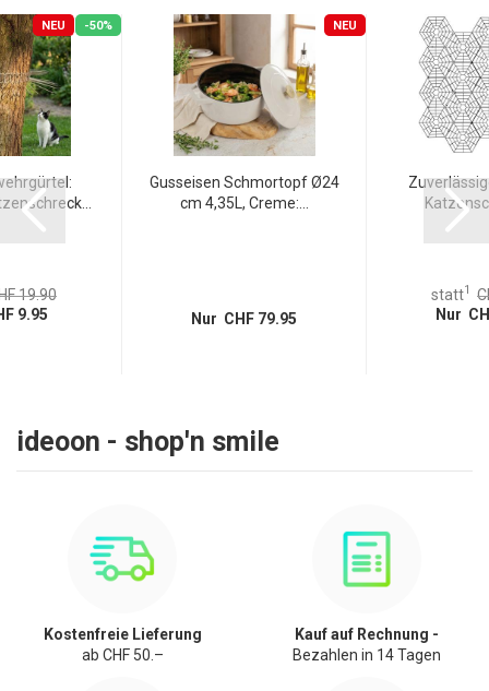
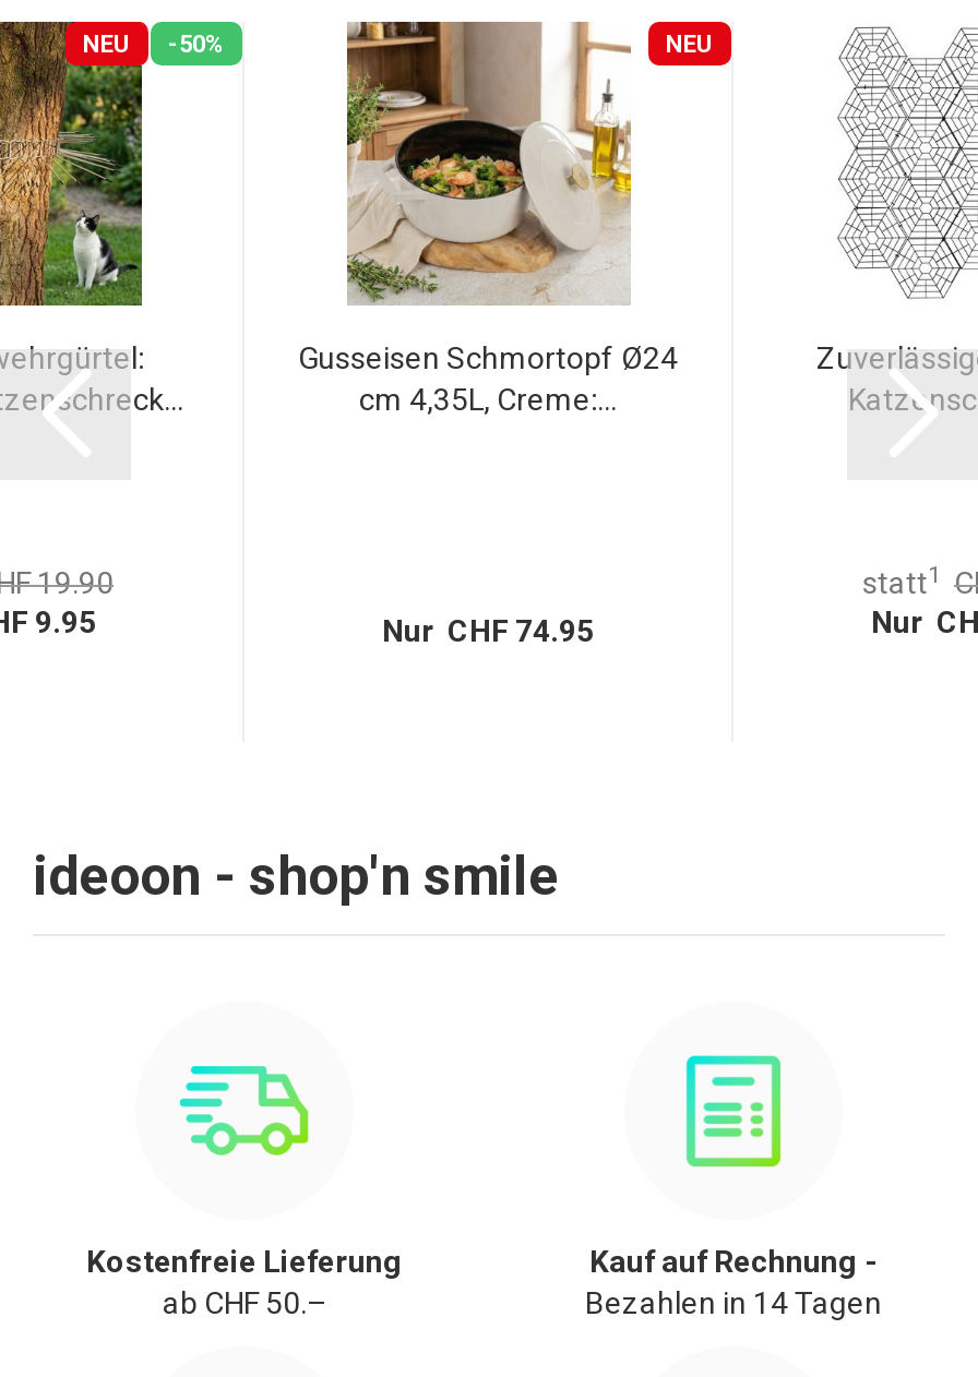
- Nur CHF 79.95
+ Nur CHF 74.95
